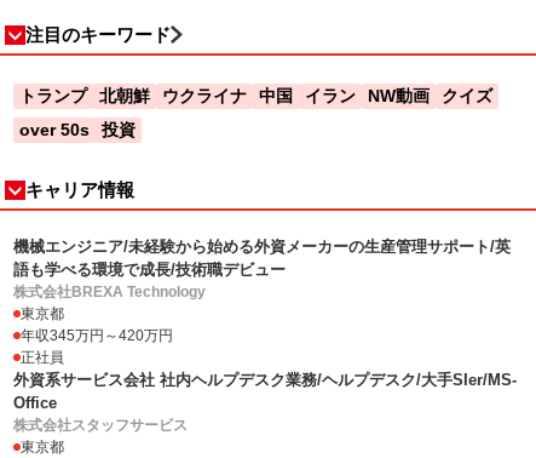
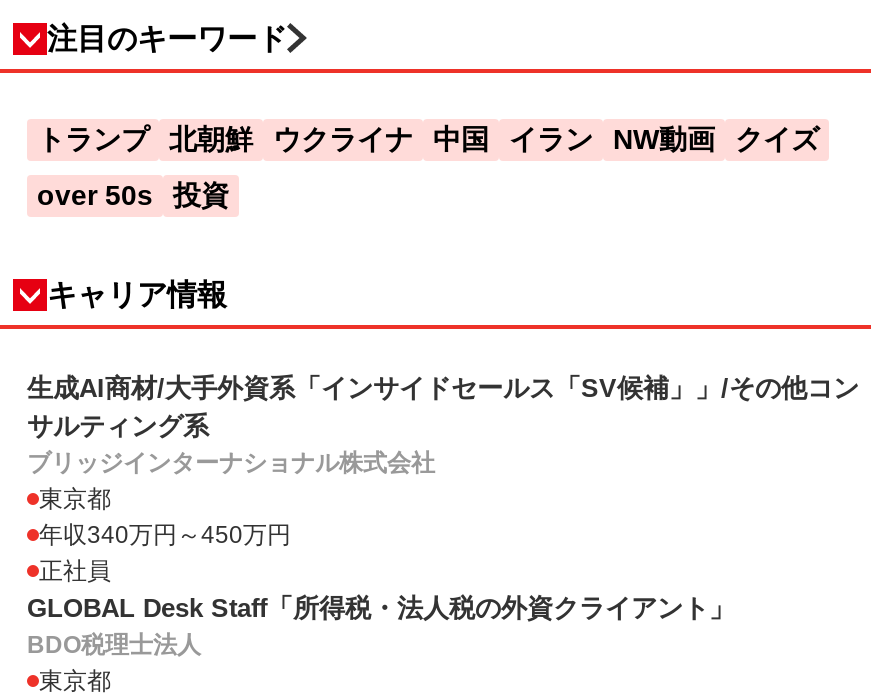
- 機械エンジニア/未経験から始める外資メーカーの生産管理サポート/英
- 語も学べる環境で成長/技術職デビュー
- 株式会社BREXA Technology
+ 生成AI商材/大手外資系「インサイドセールス「SV候補」」/その他コン
+ サルティング系
+ ブリッジインターナショナル株式会社

- 年収345万円～420万円
+ 年収340万円～450万円

- 外資系サービス会社 社内ヘルプデスク業務/ヘルプデスク/大手SIer/MS-
- Office
- 株式会社スタッフサービス
+ GLOBAL Desk Staff「所得税・法人税の外資クライアント」
+ BDO税理士法人
